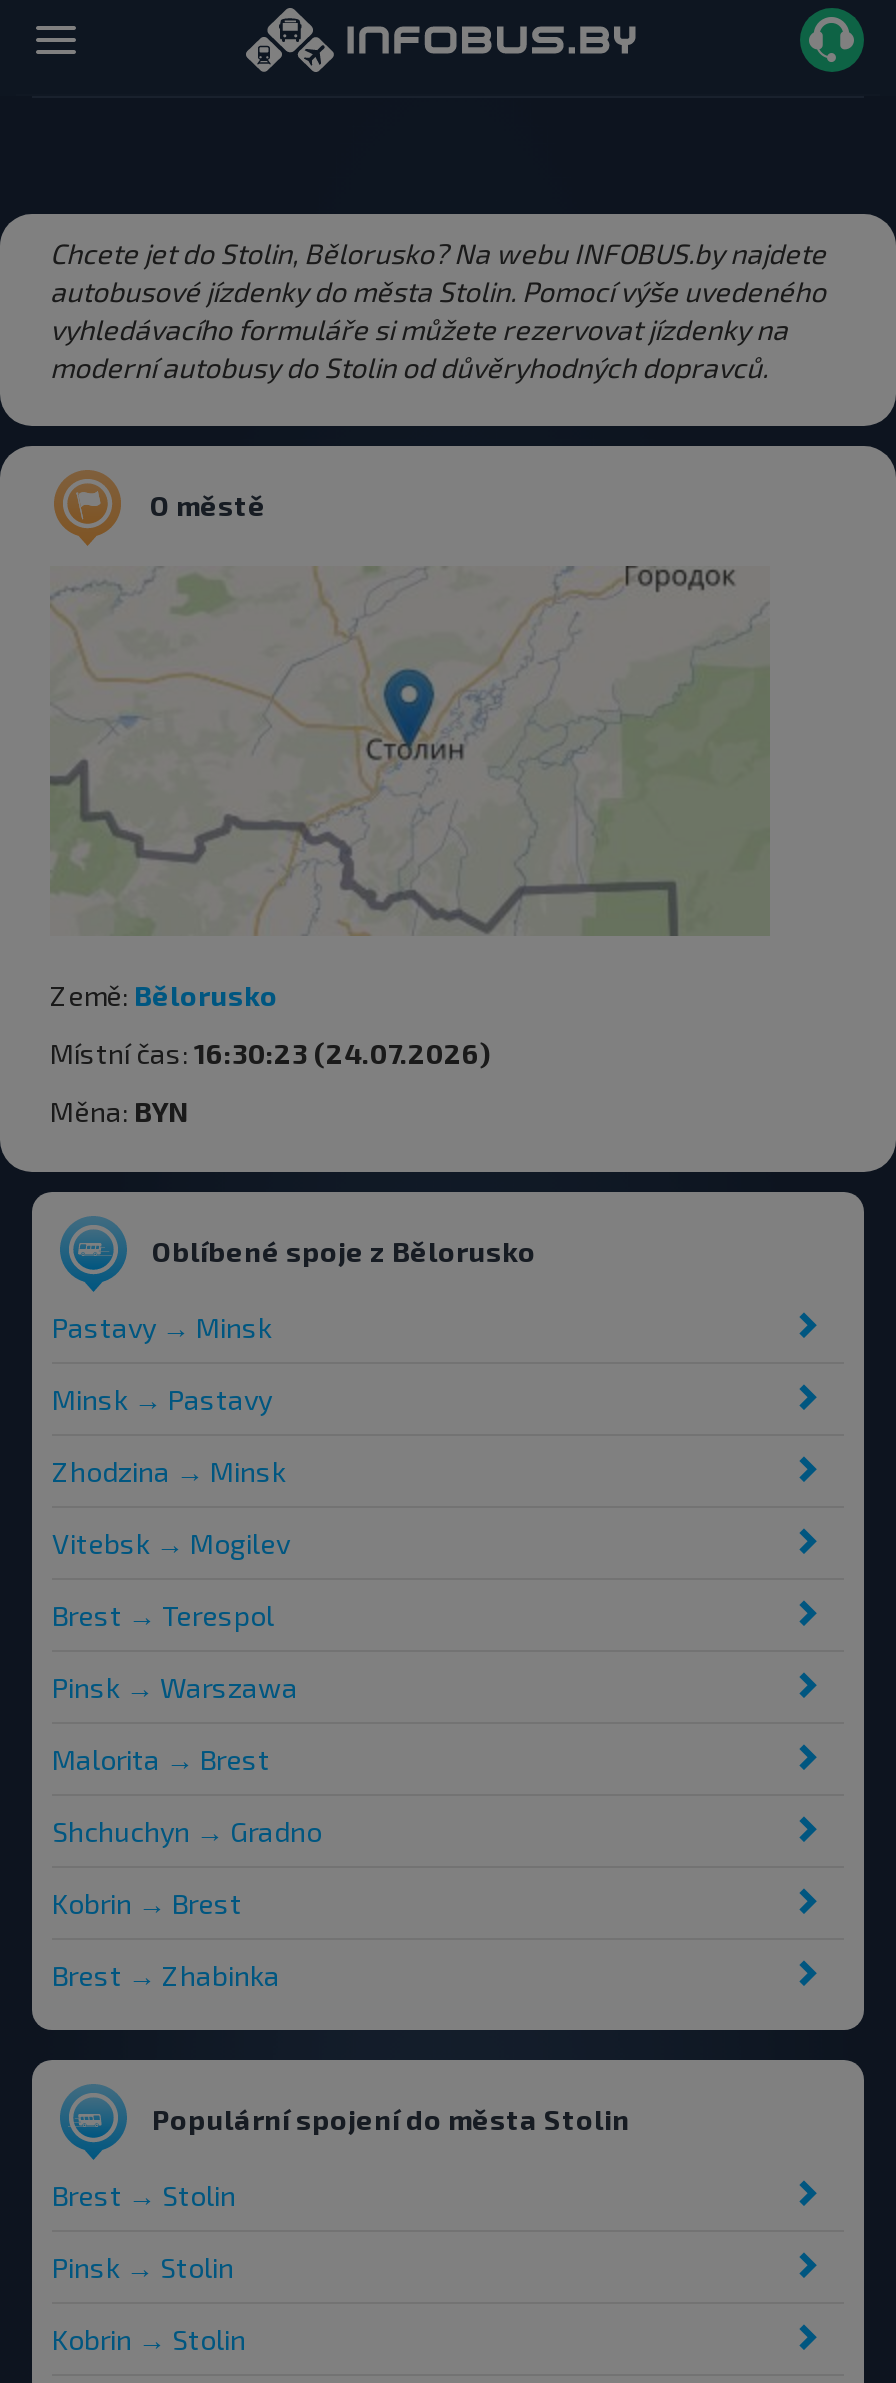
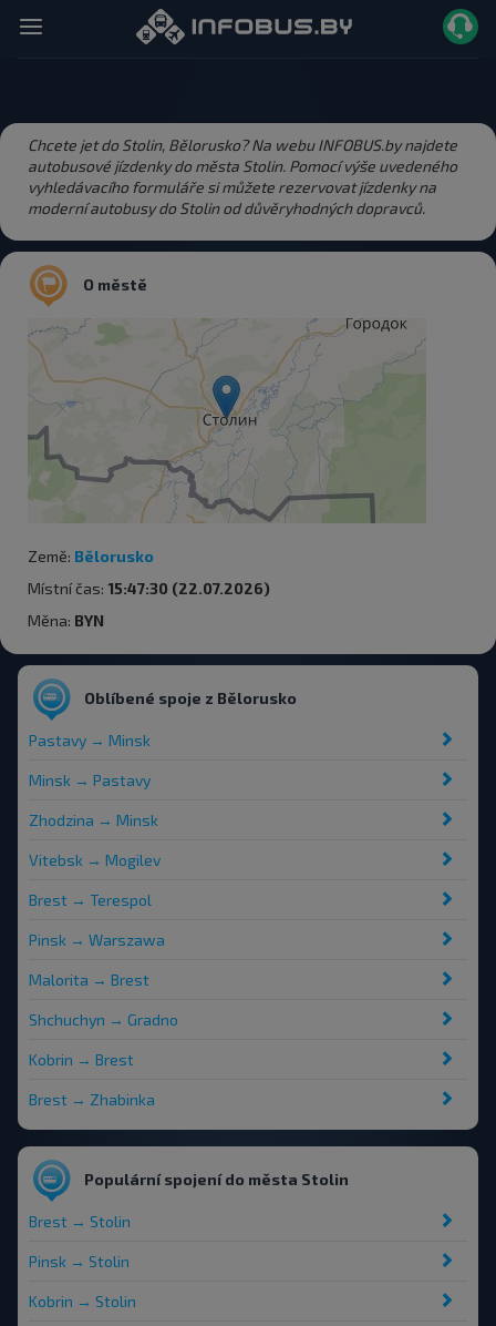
- Místní čas: 16:30:23 (24.07.2026)
+ Místní čas: 15:47:30 (22.07.2026)
